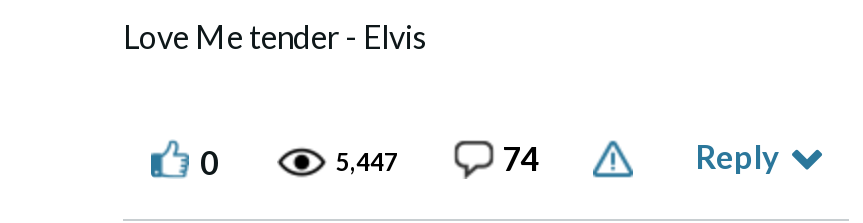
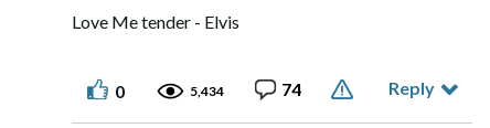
- 5,447
+ 5,434
